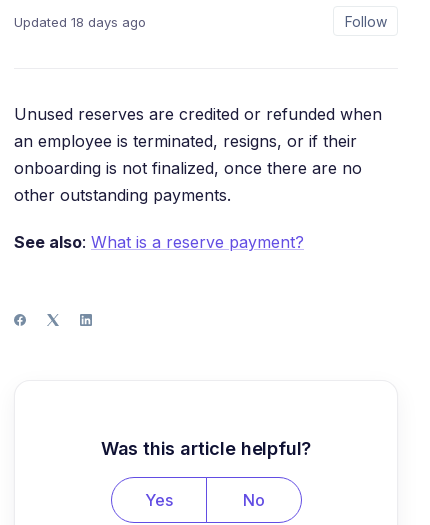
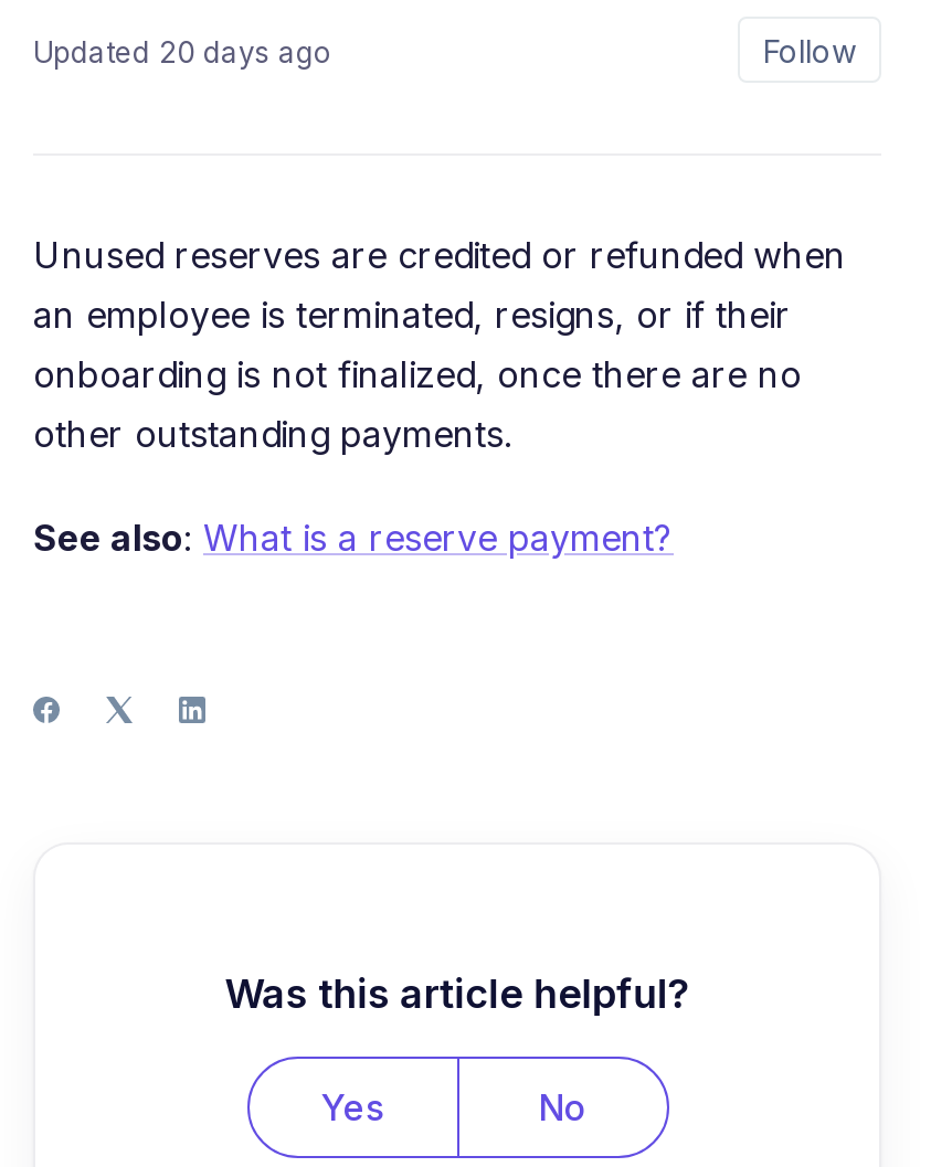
- Updated 18 days ago
+ Updated 20 days ago
